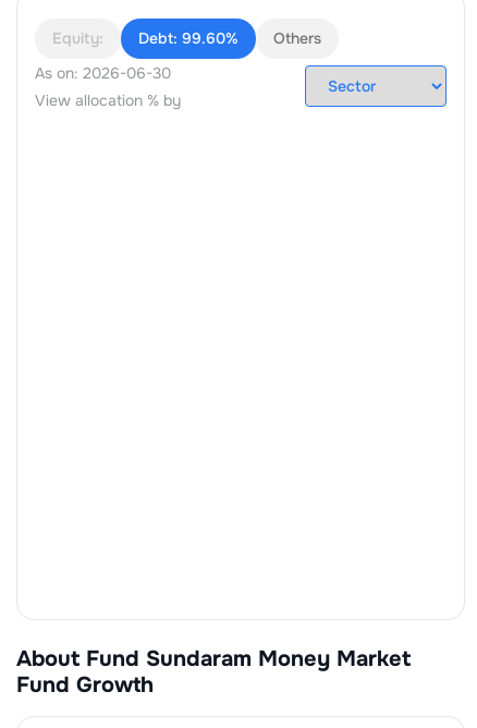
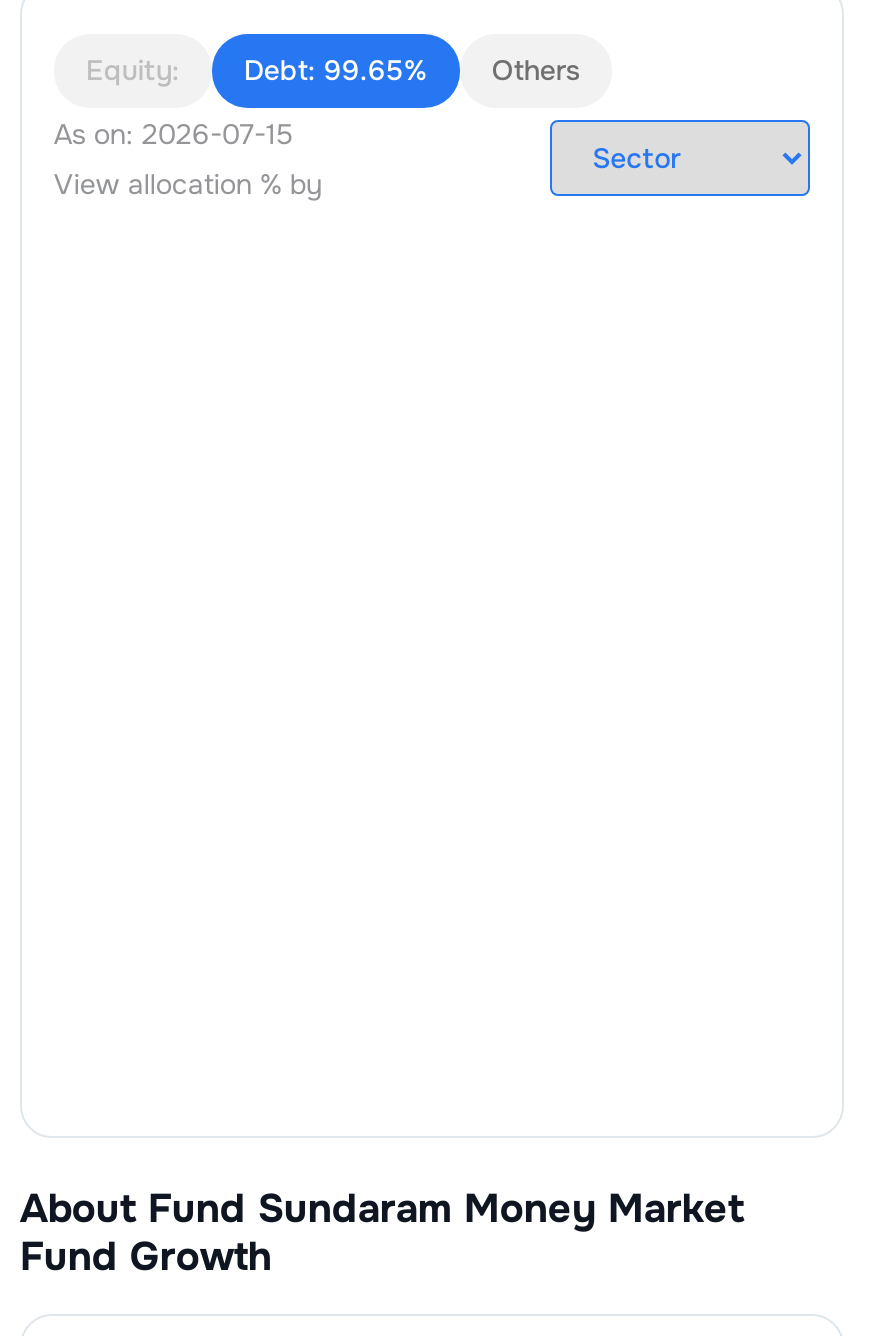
- Equity: Debt: 99.60% Others
+ Equity: Debt: 99.65% Others

- As on: 2026-06-30
+ As on: 2026-07-15
